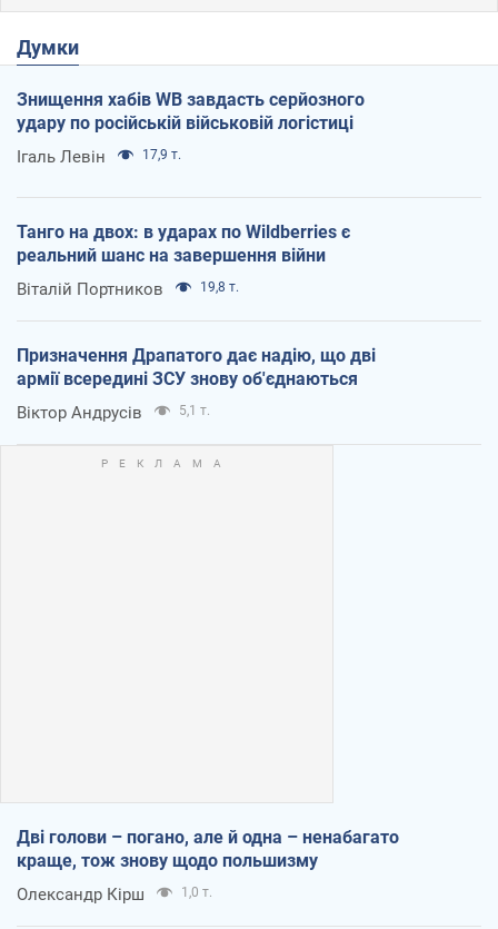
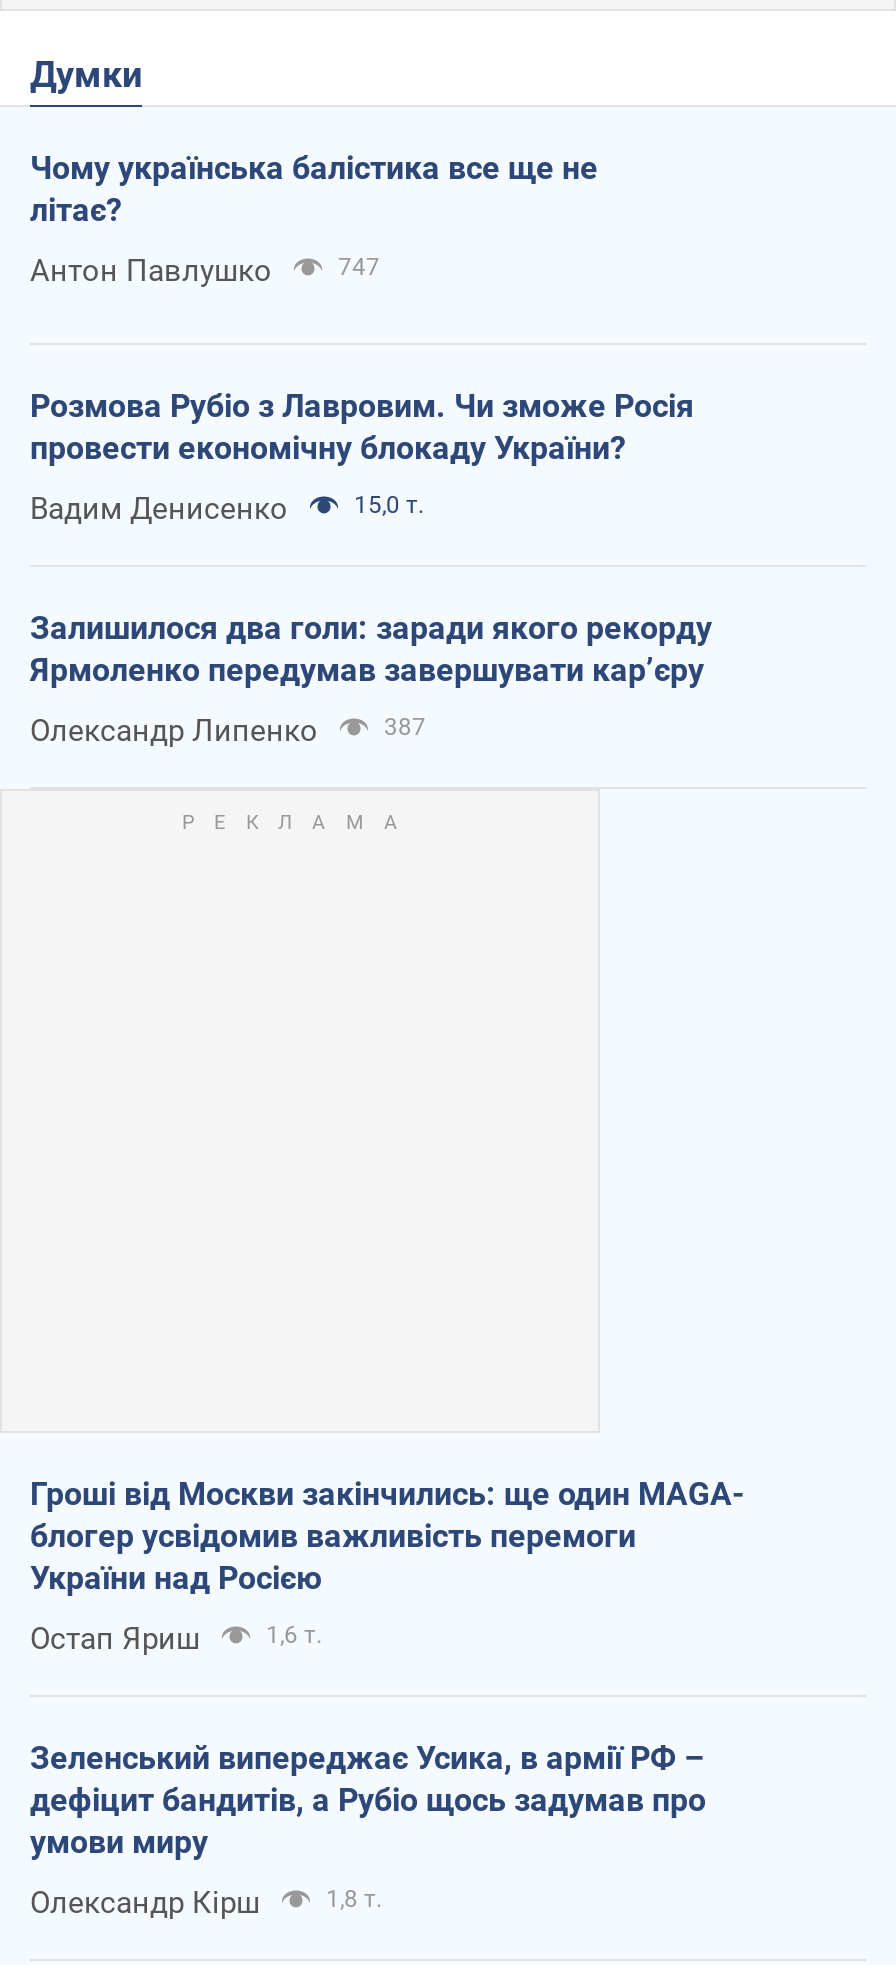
- Знищення хабів WB завдасть серйозного
- удару по російській військовій логістиці
- Ігаль Левін
- 17,9 т.
+ Чому українська балістика все ще не
+ літає?
+ Антон Павлушко
+ 747

- Танго на двох: в ударах по Wildberries є
- реальний шанс на завершення війни
- Віталій Портников
- 19,8 т.
- Призначення Драпатого дає надію, що дві
- армії всередині ЗСУ знову об'єднаються
- Віктор Андрусів
- 5,1 т.
+ Розмова Рубіо з Лавровим. Чи зможе Росія
+ провести економічну блокаду України?
+ Вадим Денисенко
+ 15,0 т.
+ Залишилося два голи: заради якого рекорду
+ Ярмоленко передумав завершувати кар’єру
+ Олександр Липенко
+ 387

- Дві голови – погано, але й одна – ненабагато
- краще, тож знову щодо польшизму
+ Гроші від Москви закінчились: ще один MAGA-
+ блогер усвідомив важливість перемоги
+ України над Росією
+ Остап Яриш
+ 1,6 т.
+ Зеленський випереджає Усика, в армії РФ –
+ дефіцит бандитів, а Рубіо щось задумав про
+ умови миру

- 1,0 т.
+ 1,8 т.
